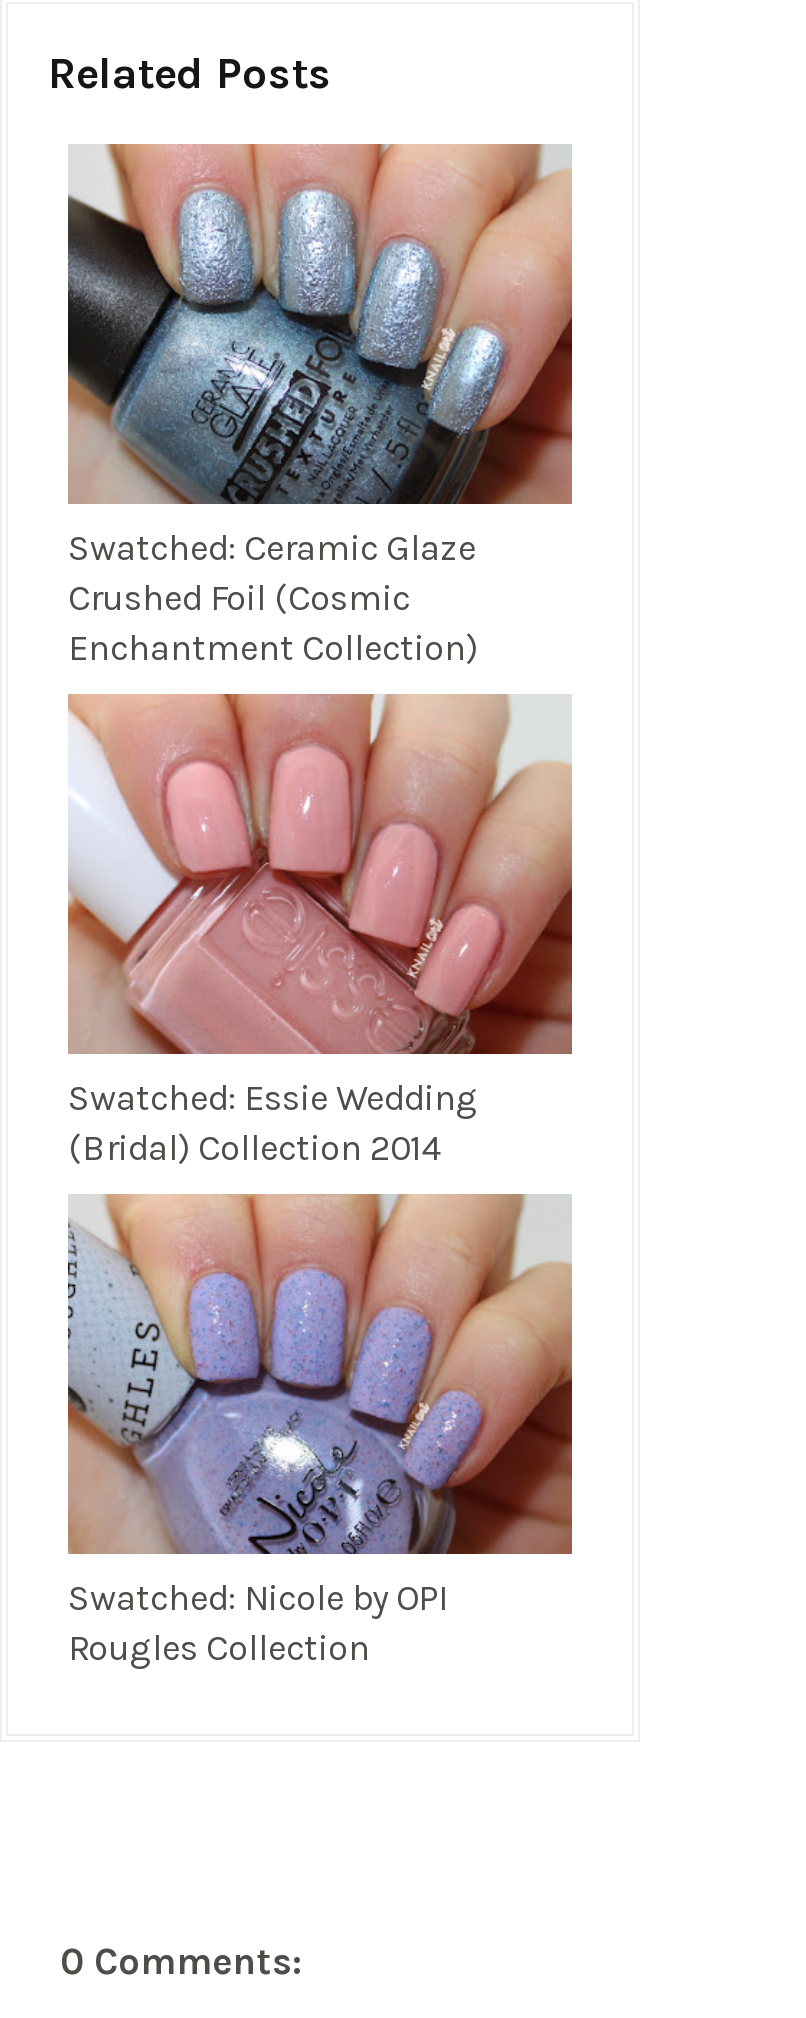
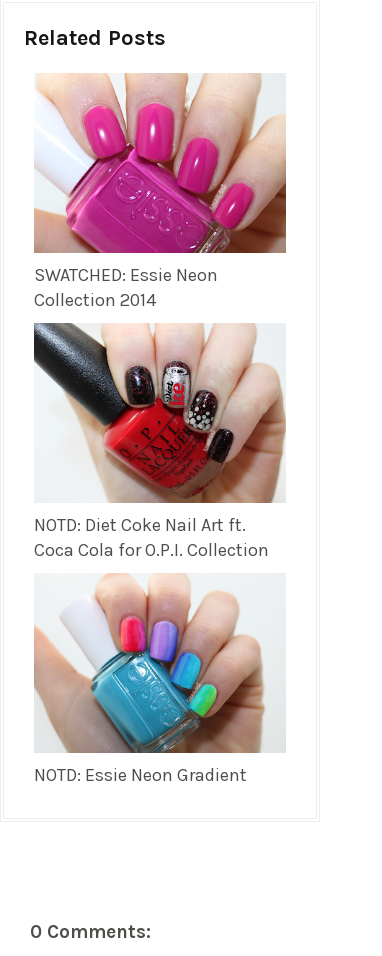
- [image]
- Swatched: Ceramic Glaze
- Crushed Foil (Cosmic
- Enchantment Collection)
+ [image]
+ SWATCHED: Essie Neon
+ Collection 2014

- [image]
- Swatched: Essie Wedding
- (Bridal) Collection 2014
+ [image]
+ NOTD: Diet Coke Nail Art ft.
+ Coca Cola for O.P.I. Collection

- [image]
- Swatched: Nicole by OPI
- Rougles Collection
+ [image]
+ NOTD: Essie Neon Gradient
